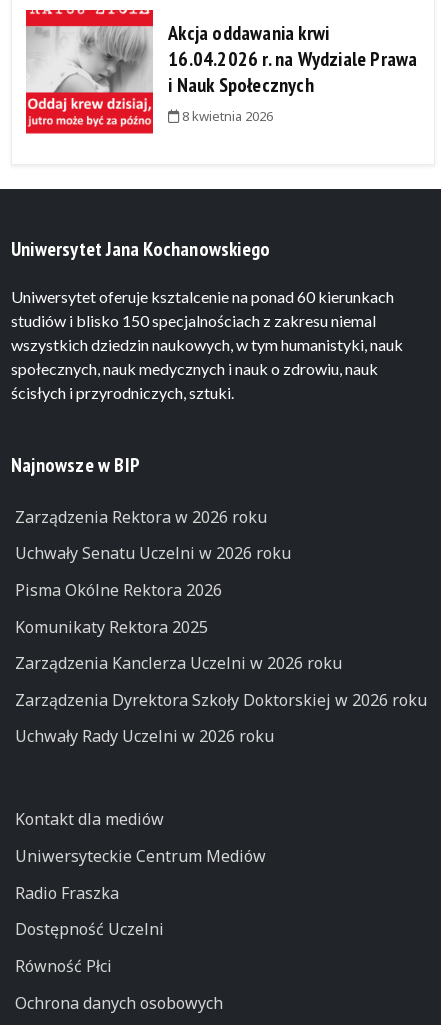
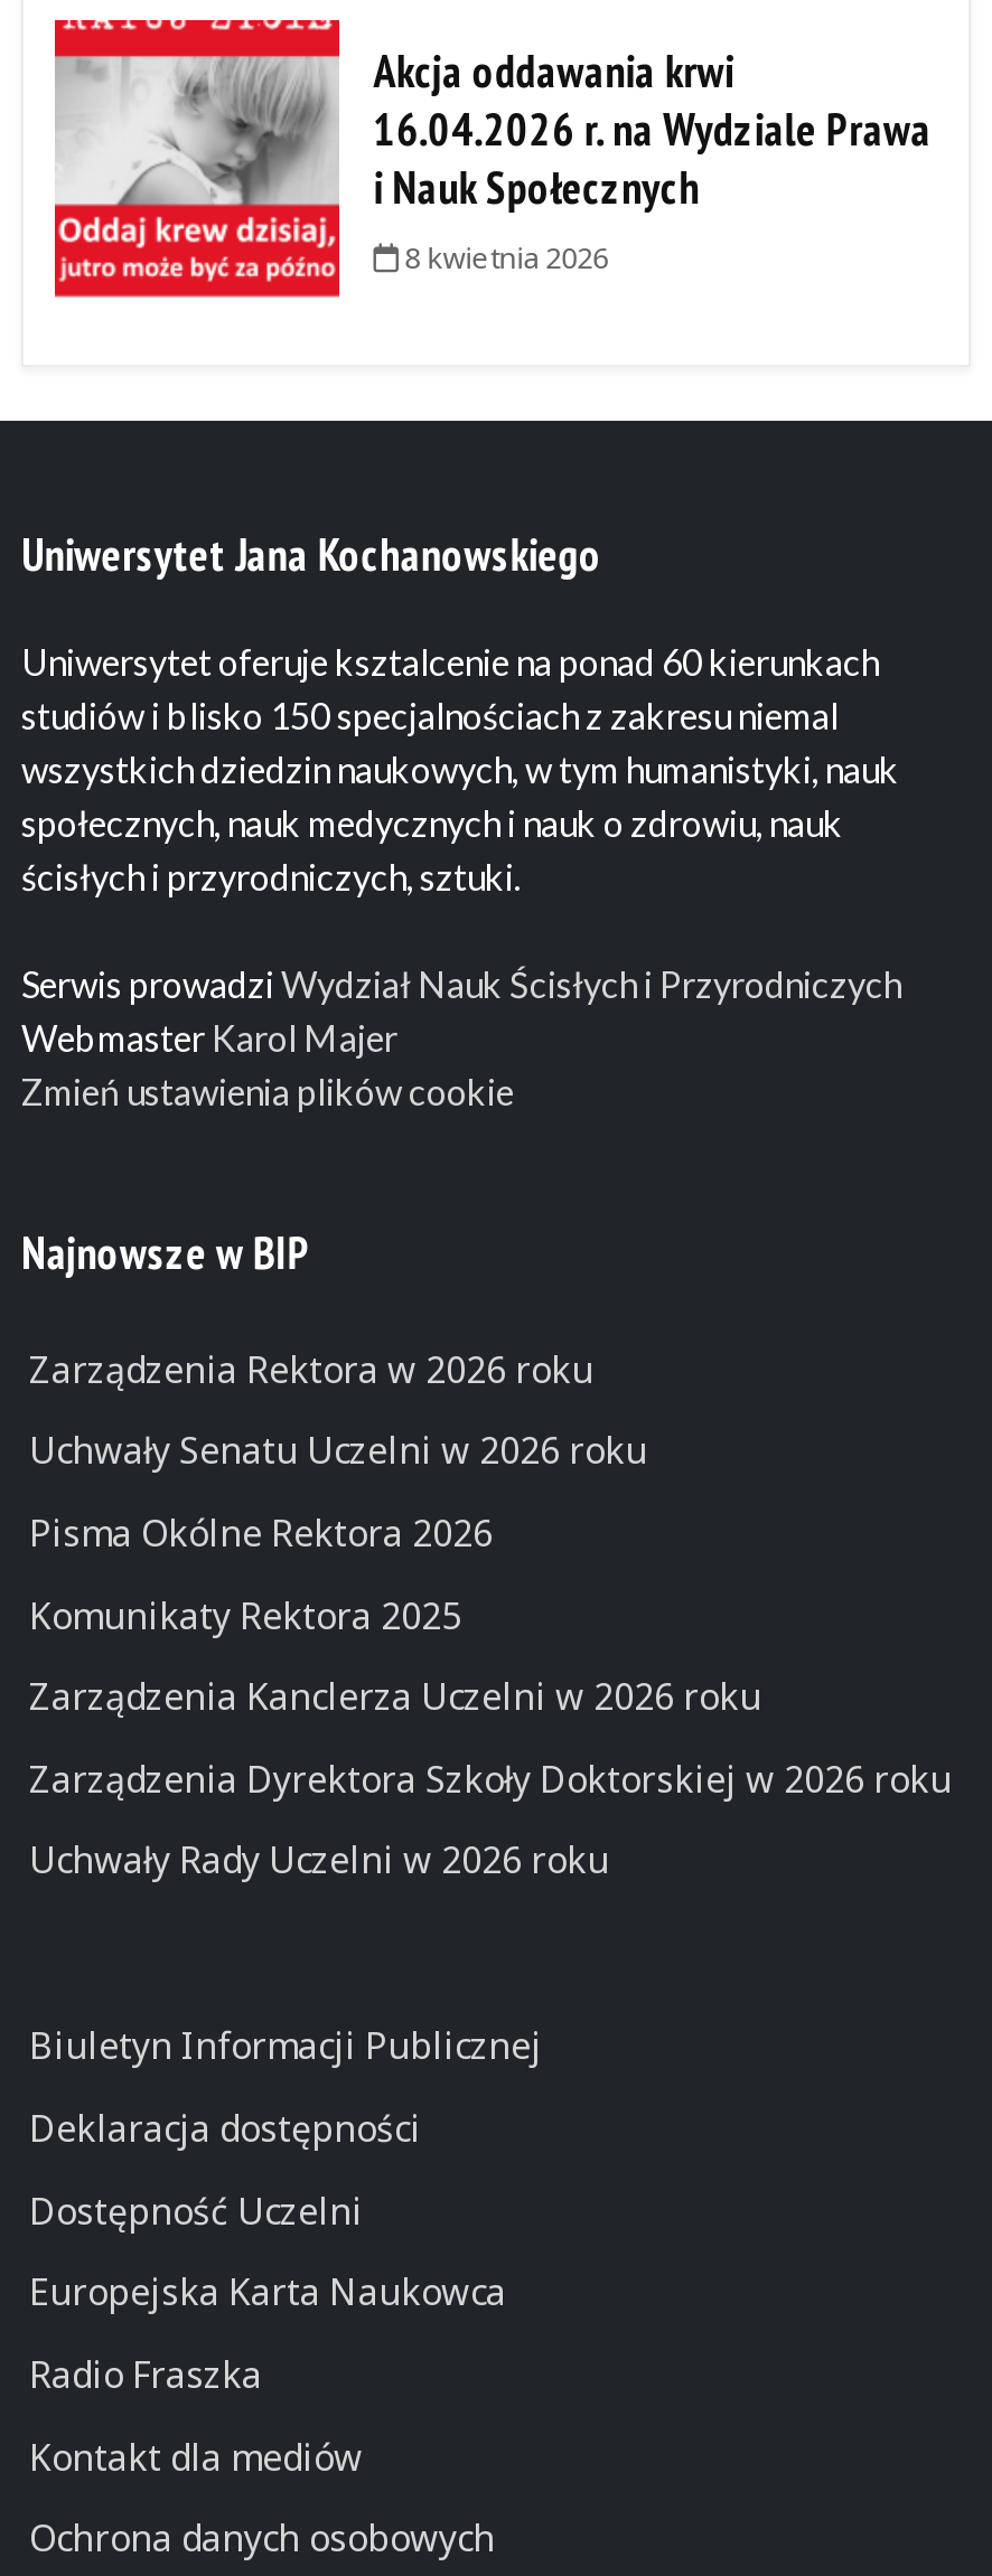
+ Serwis prowadzi Wydział Nauk Ścisłych i Przyrodniczych
+ Webmaster Karol Majer
+ Zmień ustawienia plików cookie

+ Biuletyn Informacji Publicznej
+ Deklaracja dostępności
+ Europejska Karta Naukowca

moved down: Kontakt dla mediów

- Uniwersyteckie Centrum Mediów
- Równość Płci

moved up: Radio Fraszka | Dostępność Uczelni
